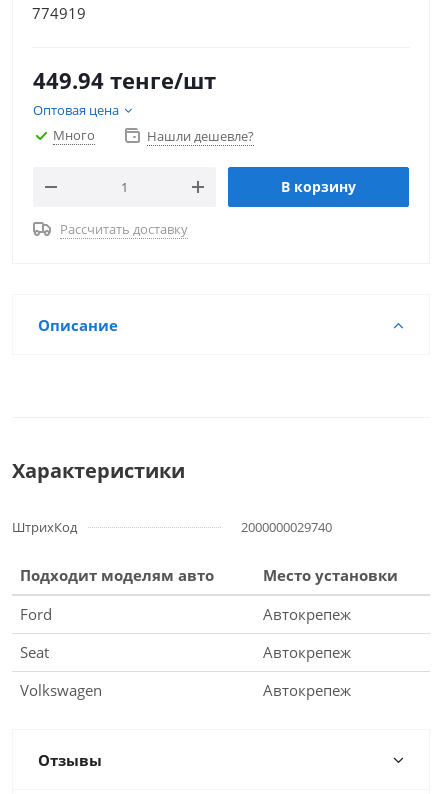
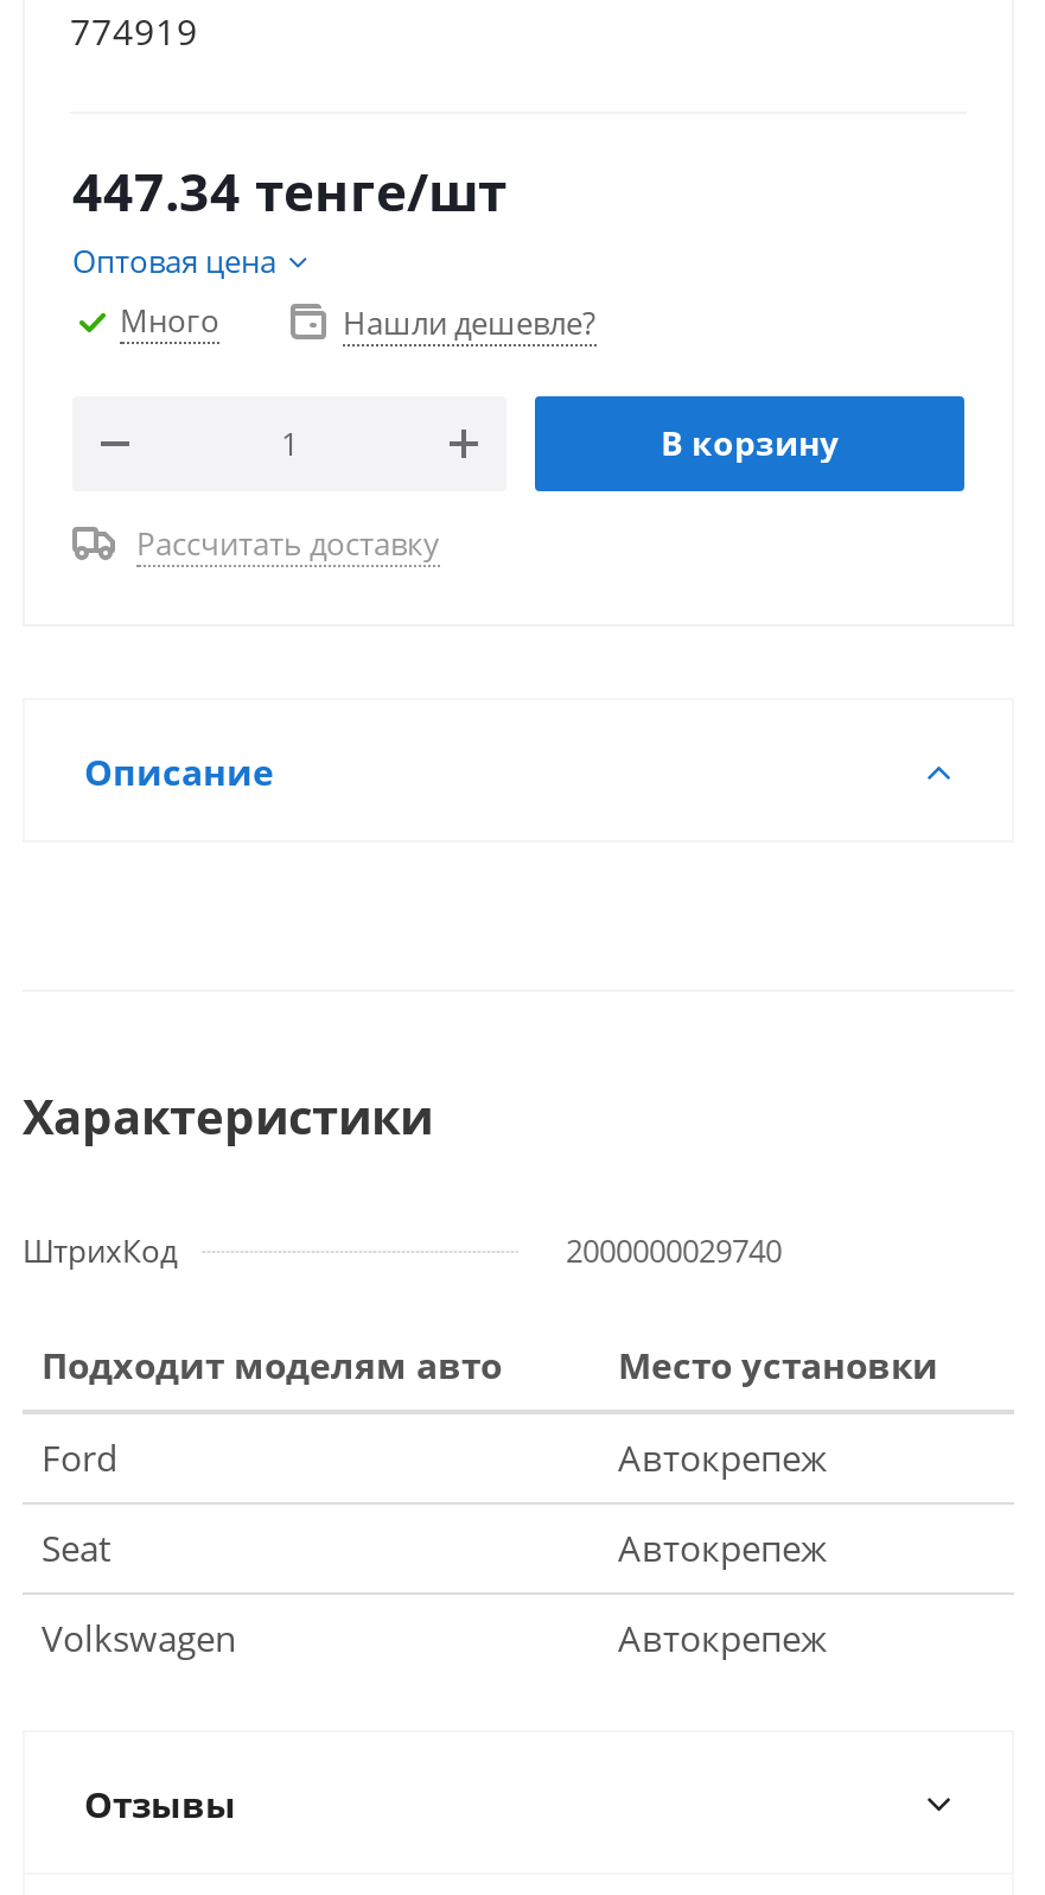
- 449.94 тенге/шт
+ 447.34 тенге/шт
